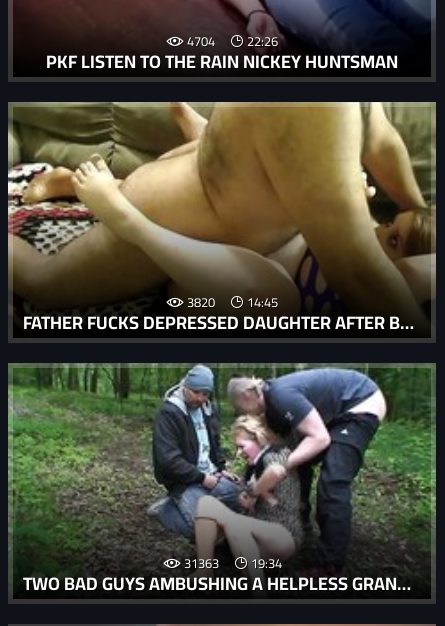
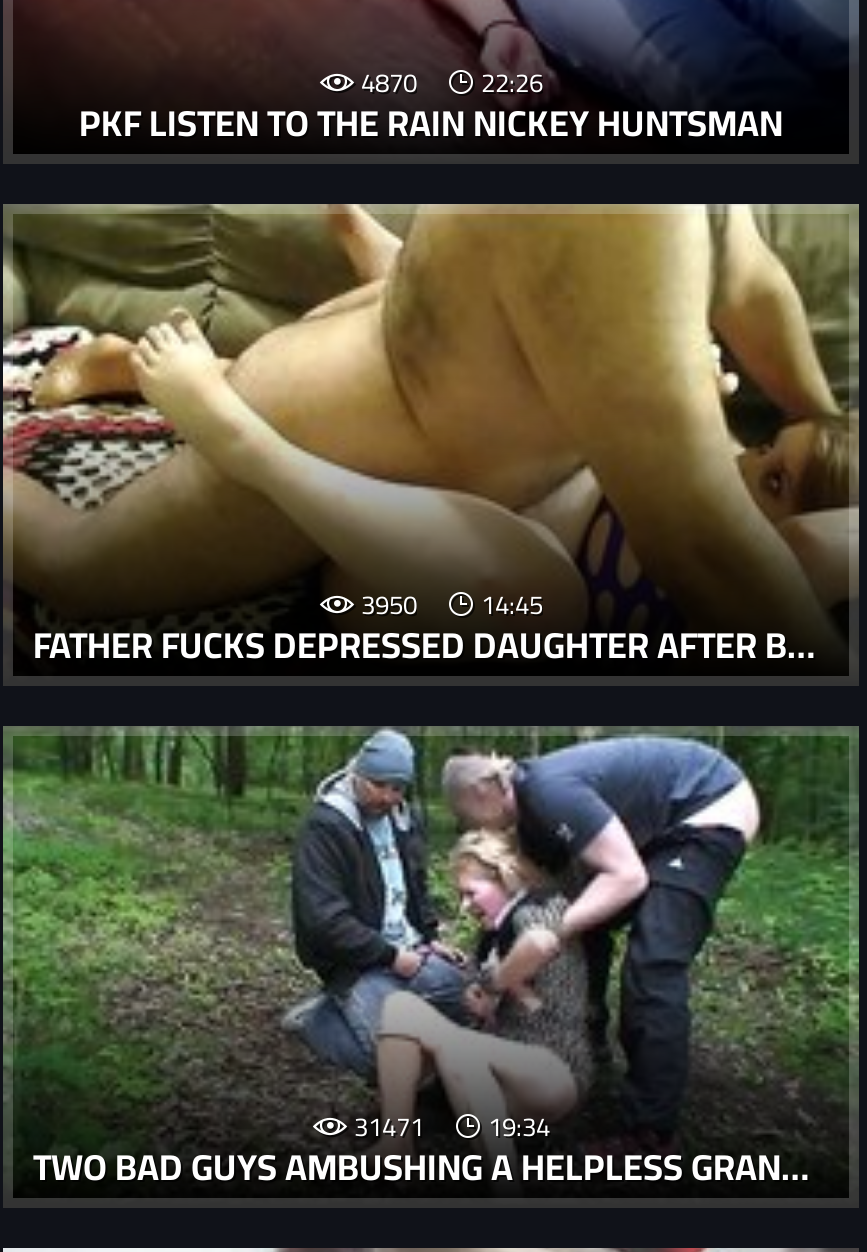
- 4704 22:26
+ 4870 22:26

- 3820 14:45
+ 3950 14:45

- 31363 19:34
+ 31471 19:34
